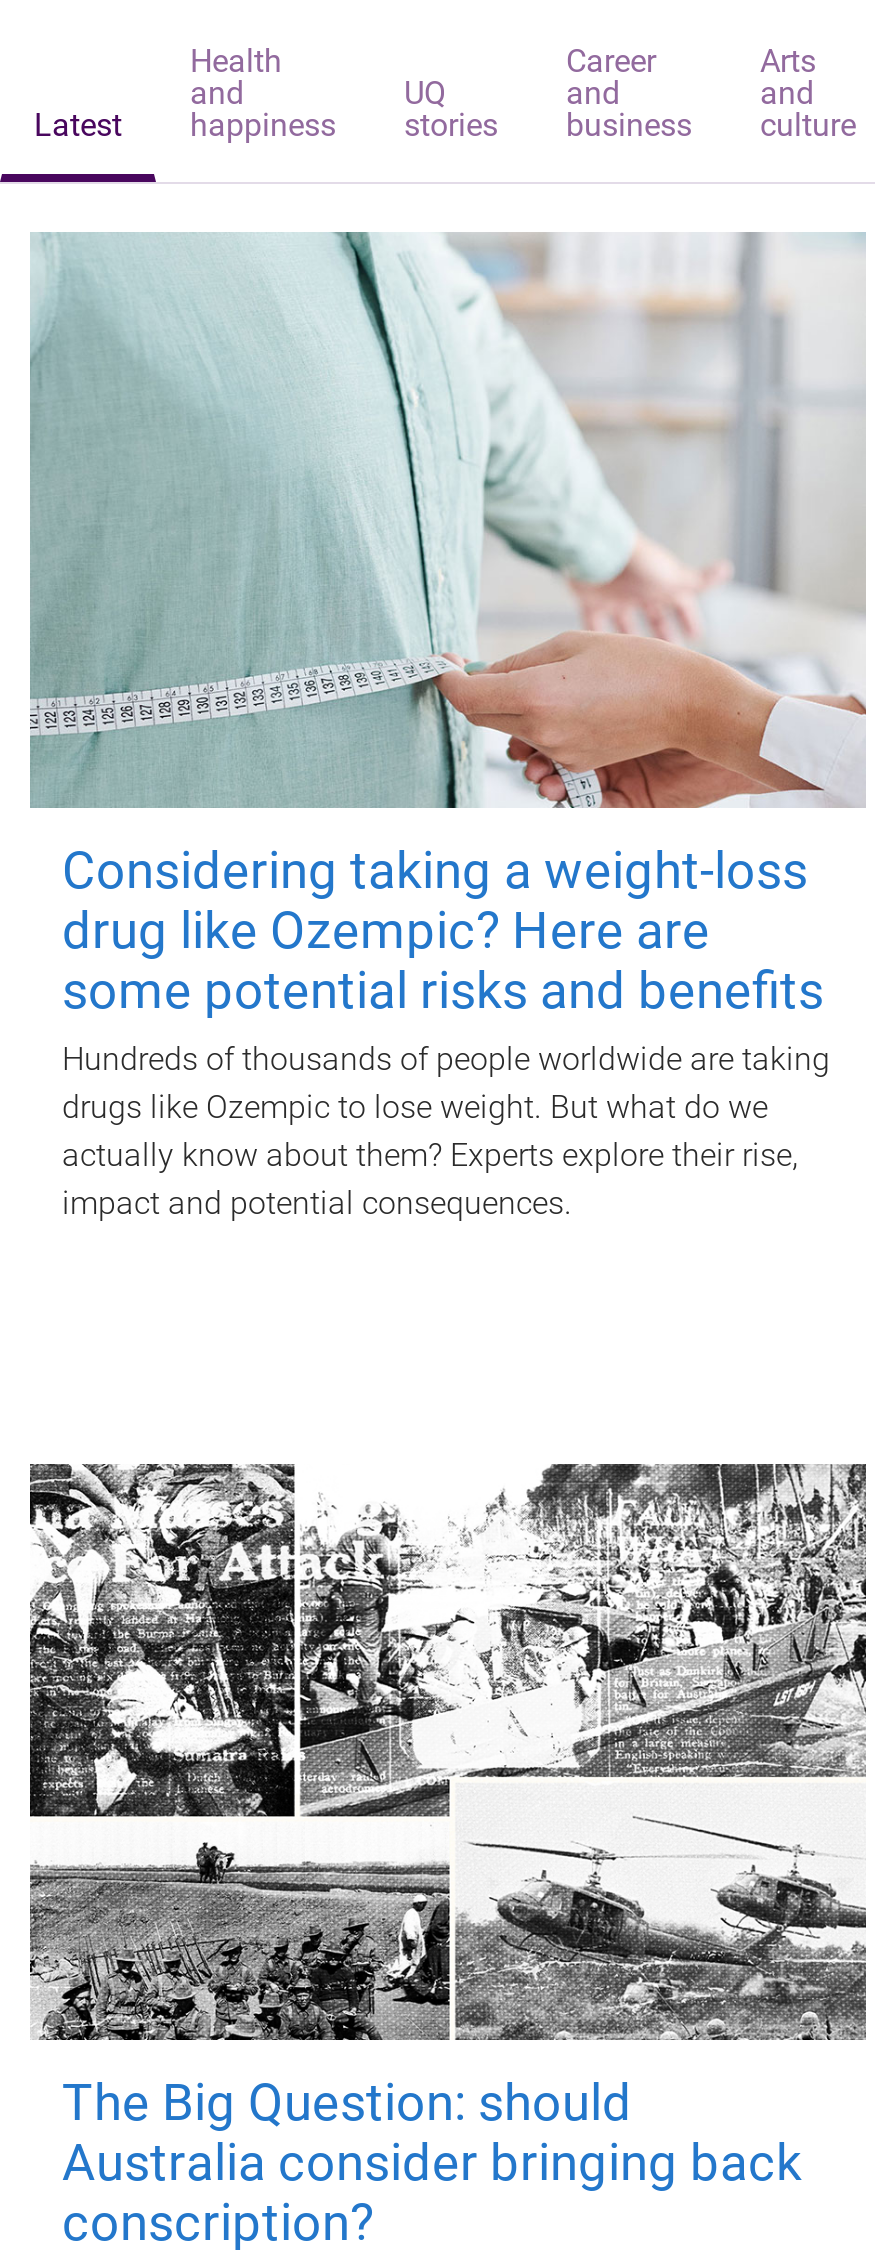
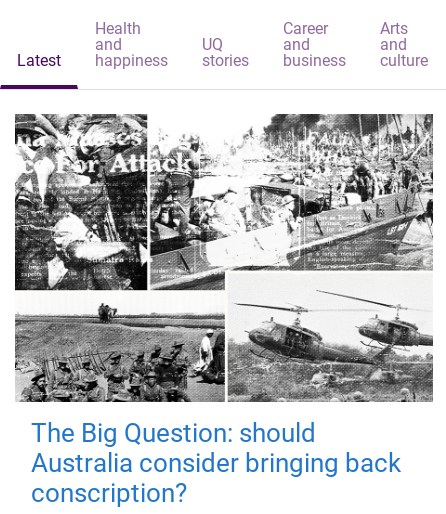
- [image]
- Considering taking a weight-loss
- drug like Ozempic? Here are
- some potential risks and benefits
- Hundreds of thousands of people worldwide are taking
- drugs like Ozempic to lose weight. But what do we
- actually know about them? Experts explore their rise,
- impact and potential consequences.
